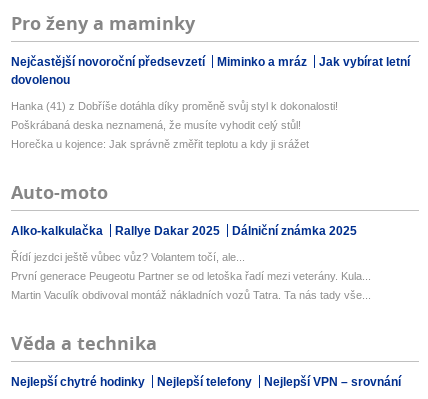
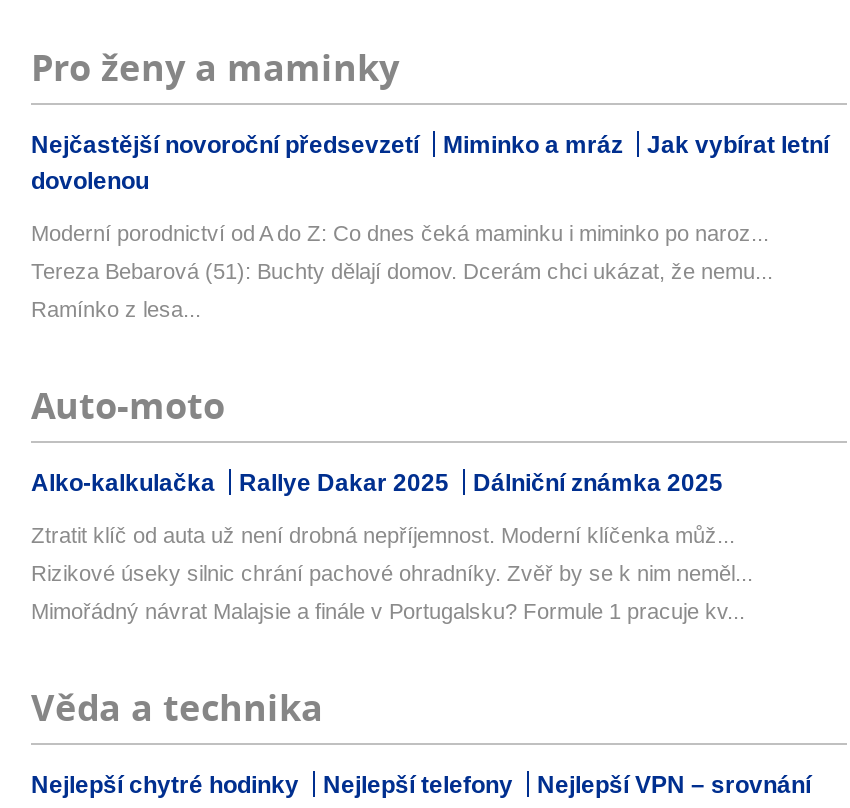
- Hanka (41) z Dobříše dotáhla díky proměně svůj styl k dokonalosti!
+ Moderní porodnictví od A do Z: Co dnes čeká maminku i miminko po naroz...

- Poškrábaná deska neznamená, že musíte vyhodit celý stůl!
+ Tereza Bebarová (51): Buchty dělají domov. Dcerám chci ukázat, že nemu...

- Horečka u kojence: Jak správně změřit teplotu a kdy ji srážet
+ Ramínko z lesa...

- Řídí jezdci ještě vůbec vůz? Volantem točí, ale...
+ Ztratit klíč od auta už není drobná nepříjemnost. Moderní klíčenka můž...

- První generace Peugeotu Partner se od letoška řadí mezi veterány. Kula...
+ Rizikové úseky silnic chrání pachové ohradníky. Zvěř by se k nim neměl...

- Martin Vaculík obdivoval montáž nákladních vozů Tatra. Ta nás tady vše...
+ Mimořádný návrat Malajsie a finále v Portugalsku? Formule 1 pracuje kv...
